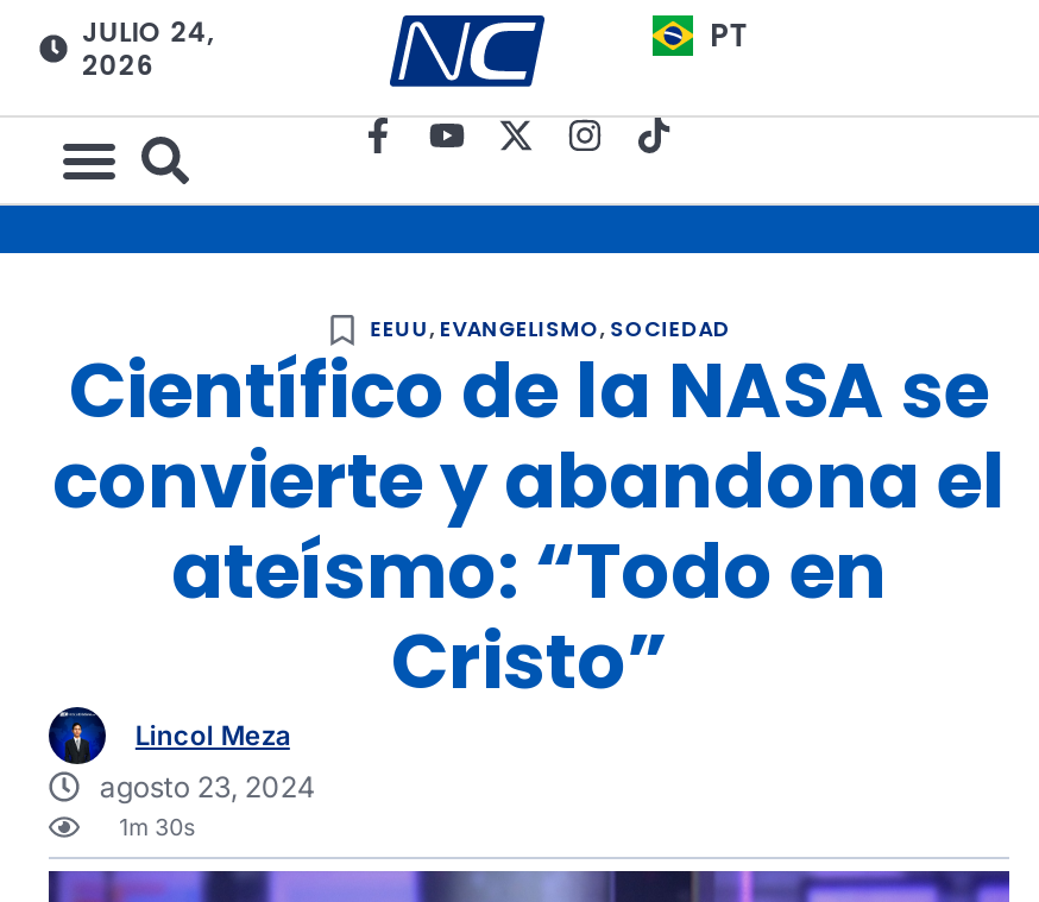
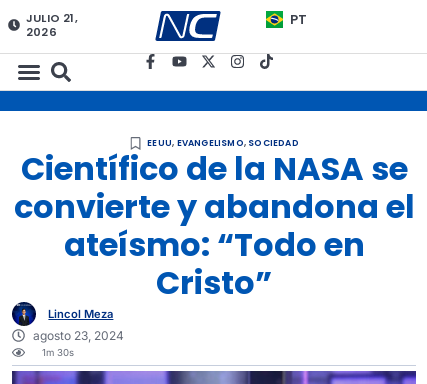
- JULIO 24,
+ JULIO 21,
